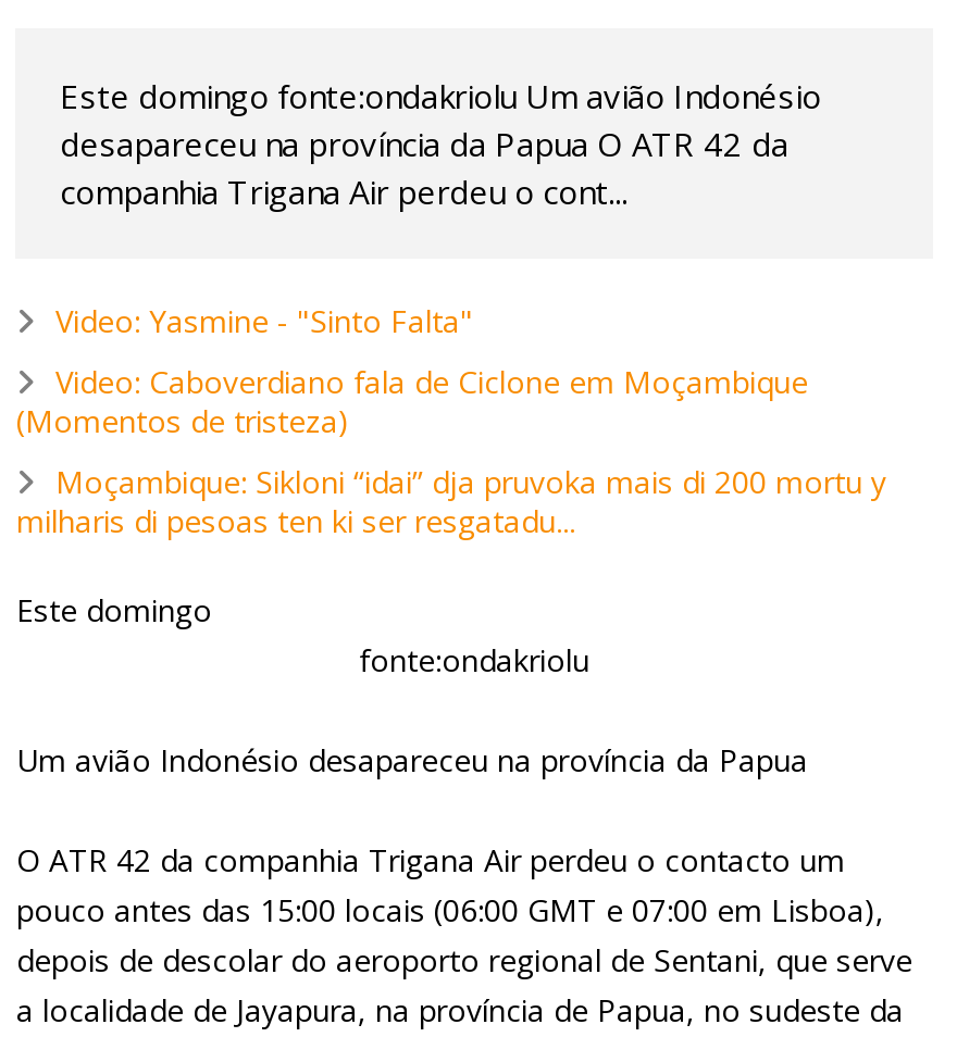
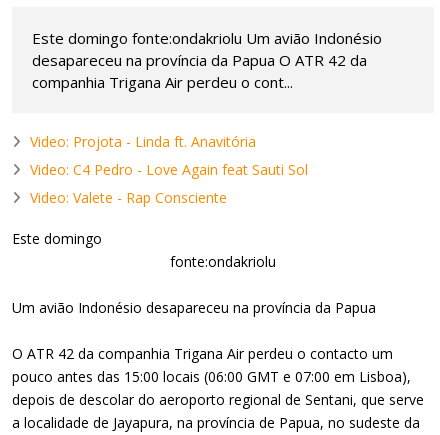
- Video: Yasmine - "Sinto Falta"
+ Video: Projota - Linda ft. Anavitória

- Video: Caboverdiano fala de Ciclone em Moçambique
- (Momentos de tristeza)
+ Video: C4 Pedro - Love Again feat Sauti Sol

- Moçambique: Sikloni “idai” dja pruvoka mais di 200 mortu y
- milharis di pesoas ten ki ser resgatadu...
+ Video: Valete - Rap Consciente
